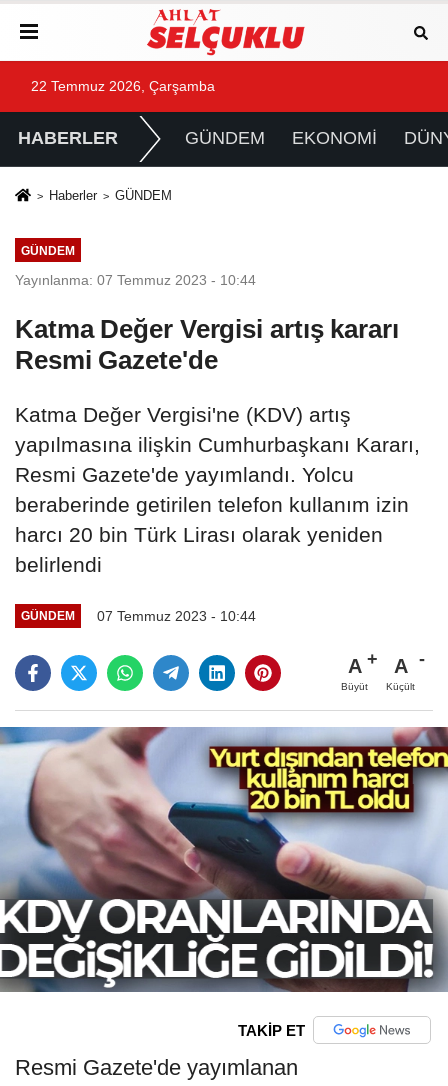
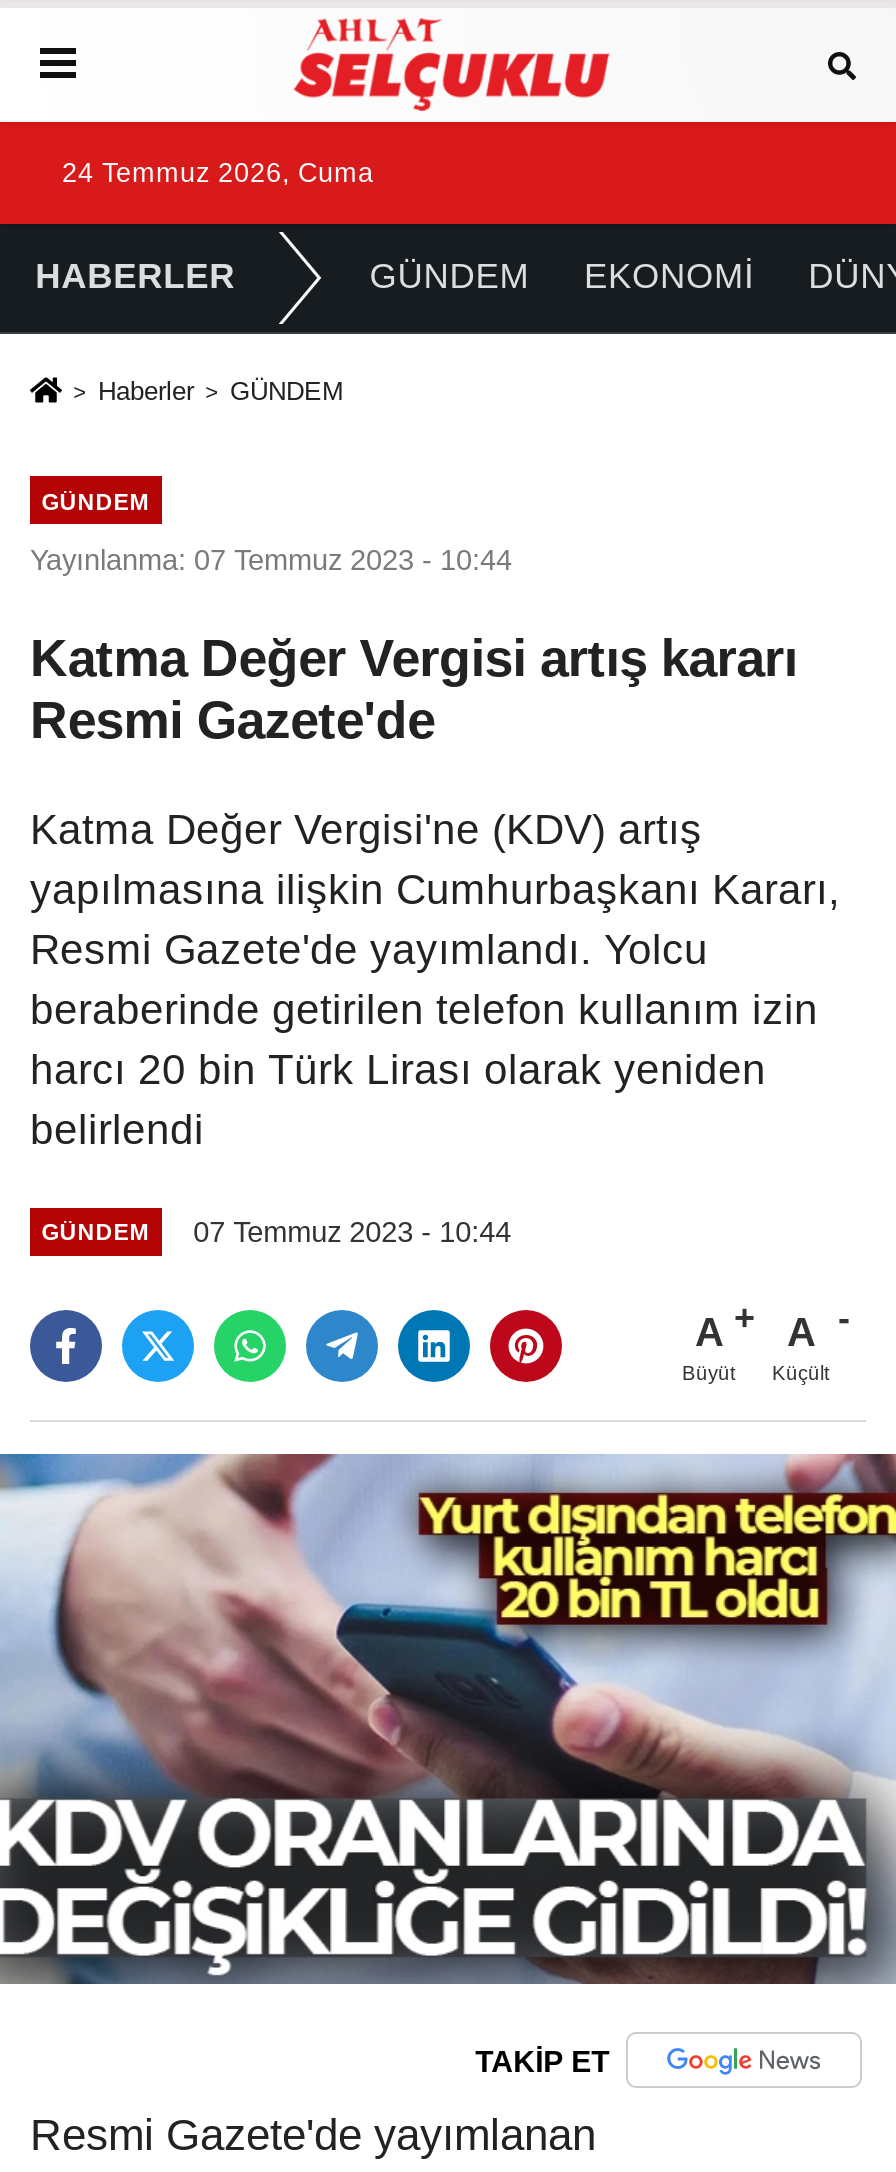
- 22 Temmuz 2026, Çarşamba
+ 24 Temmuz 2026, Cuma
